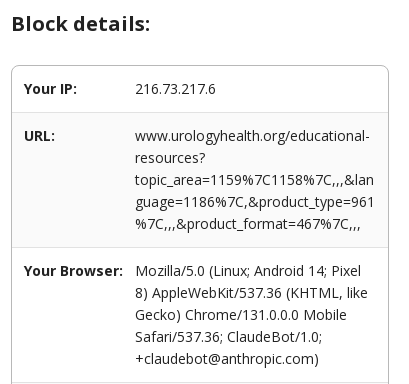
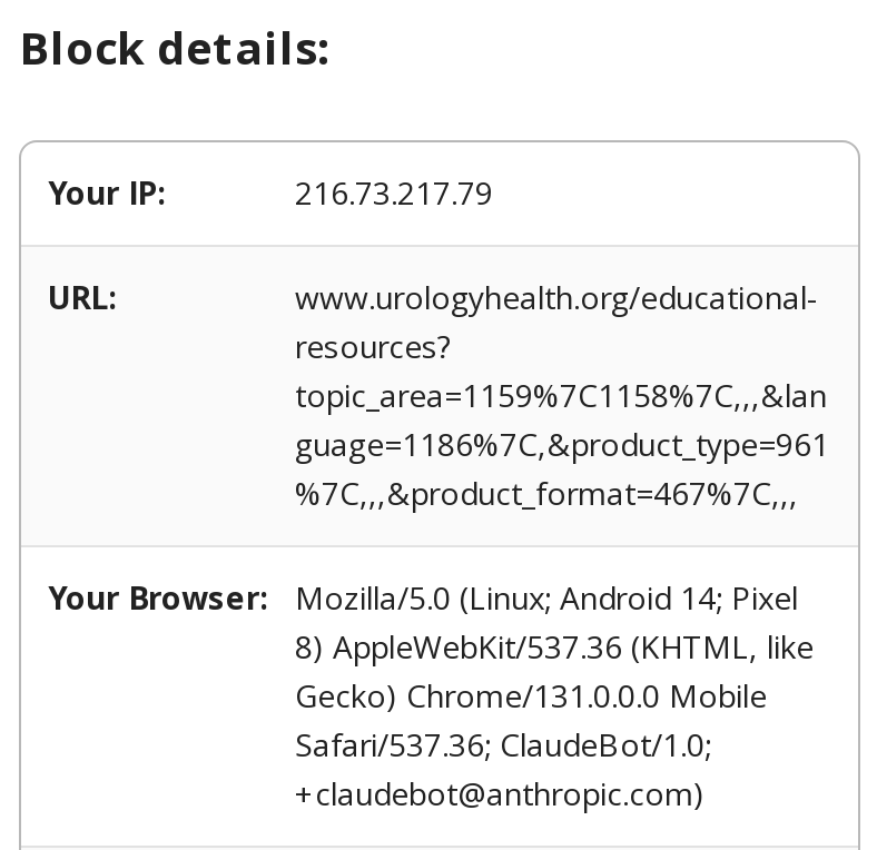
- 216.73.217.6
+ 216.73.217.79
